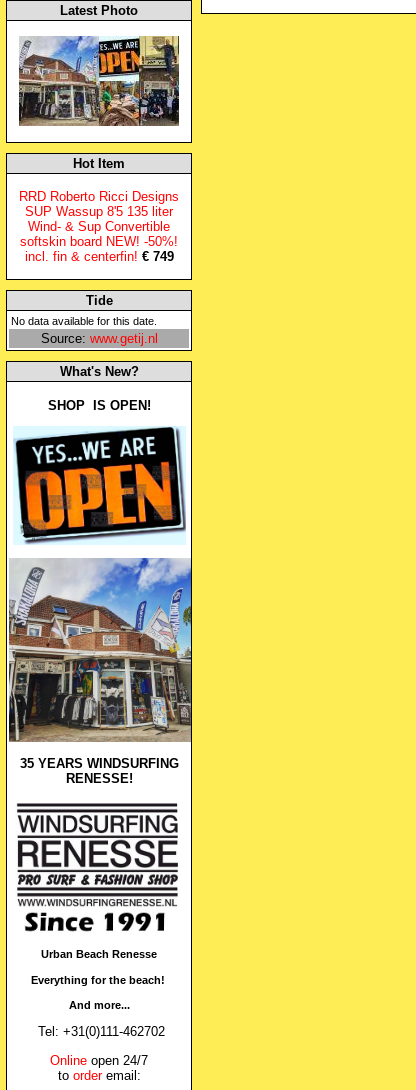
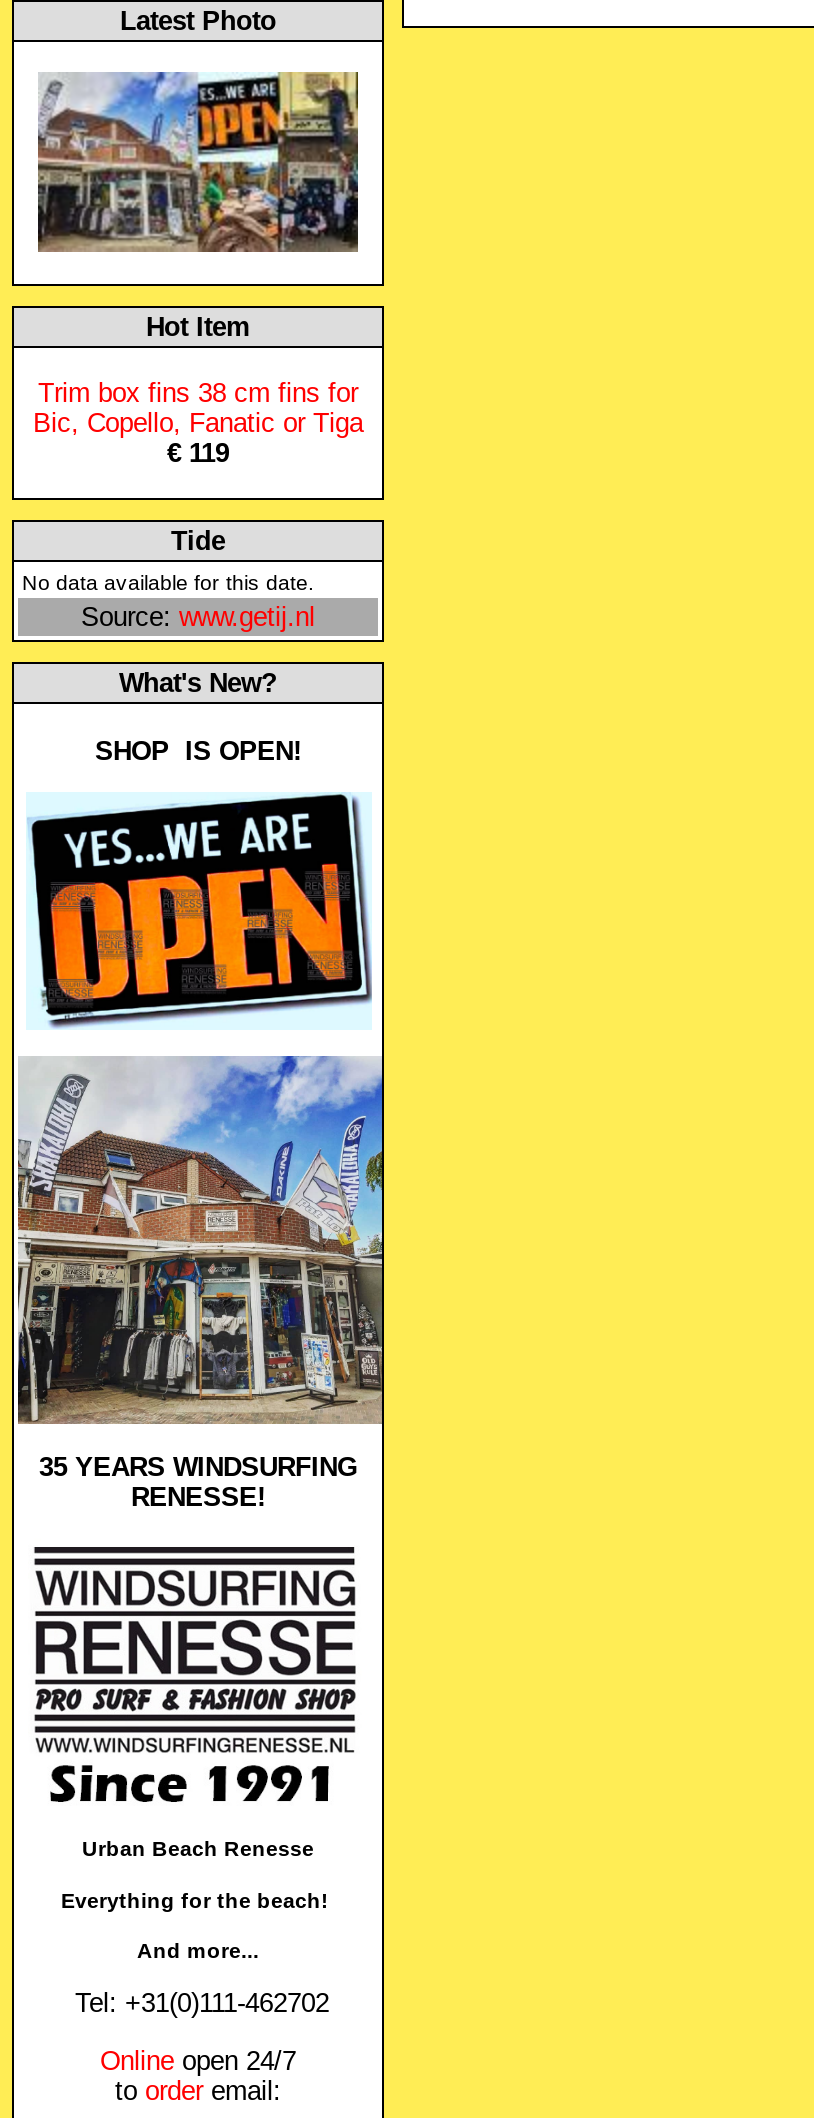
- RRD Roberto Ricci Designs
- SUP Wassup 8'5 135 liter
- Wind- & Sup Convertible
- softskin board NEW! -50%!
- incl. fin & centerfin! € 749
+ Trim box fins 38 cm fins for
+ Bic, Copello, Fanatic or Tiga
+ € 119
